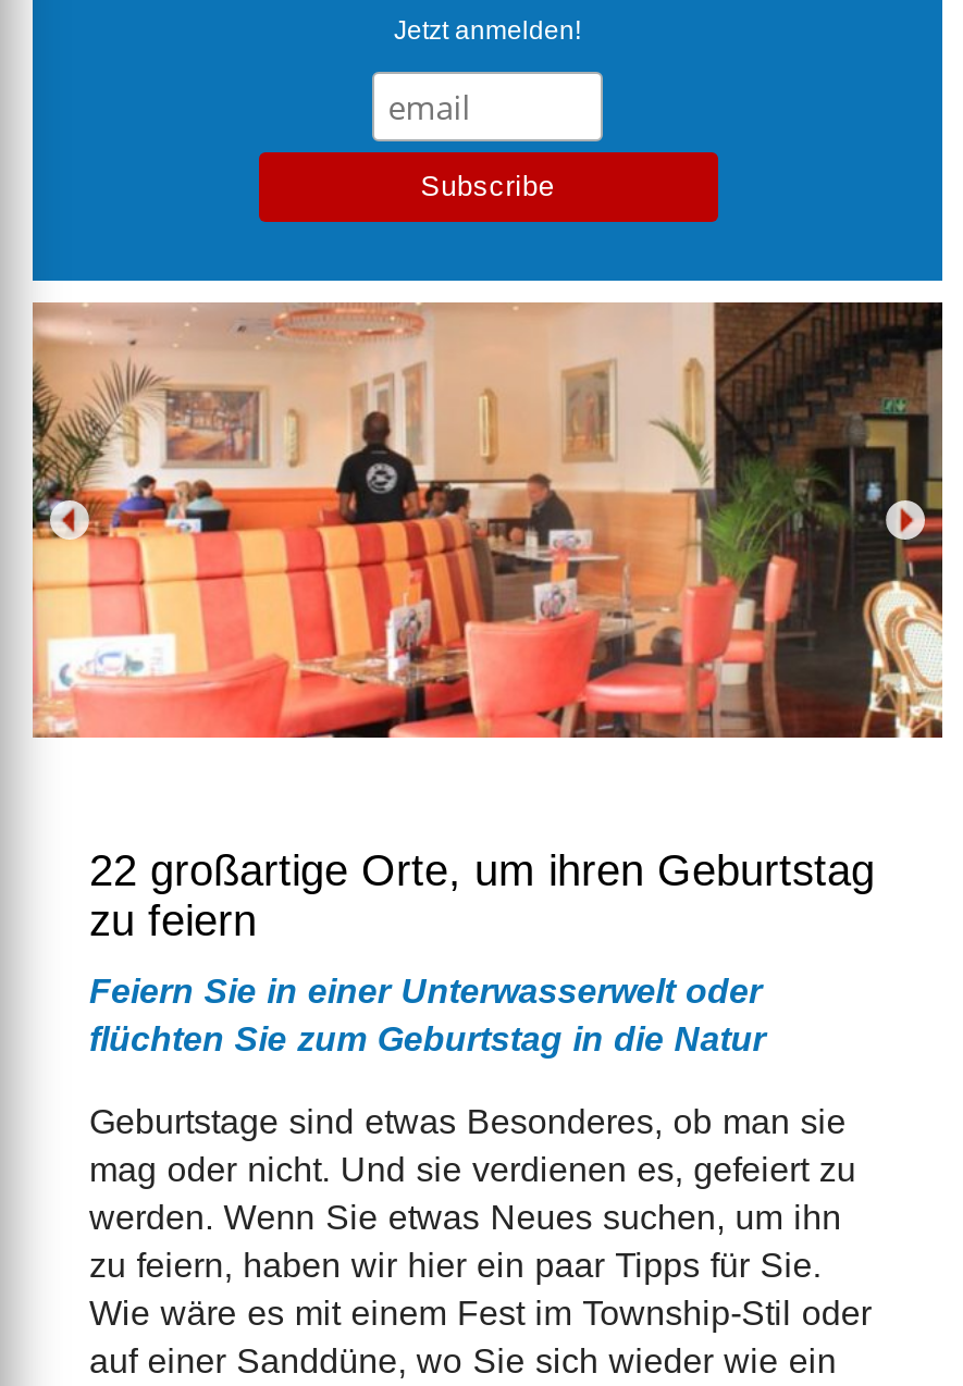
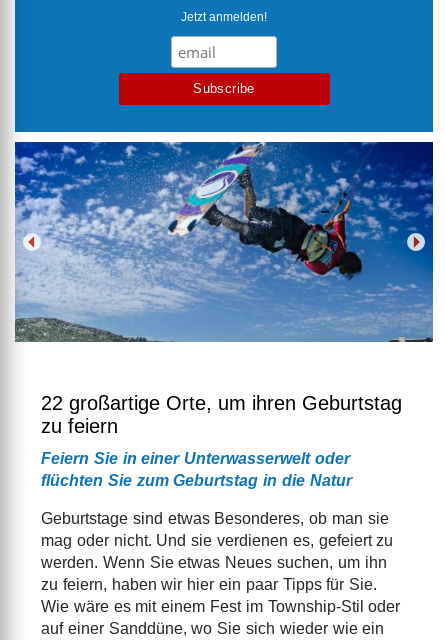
- [image]
+ [image]
